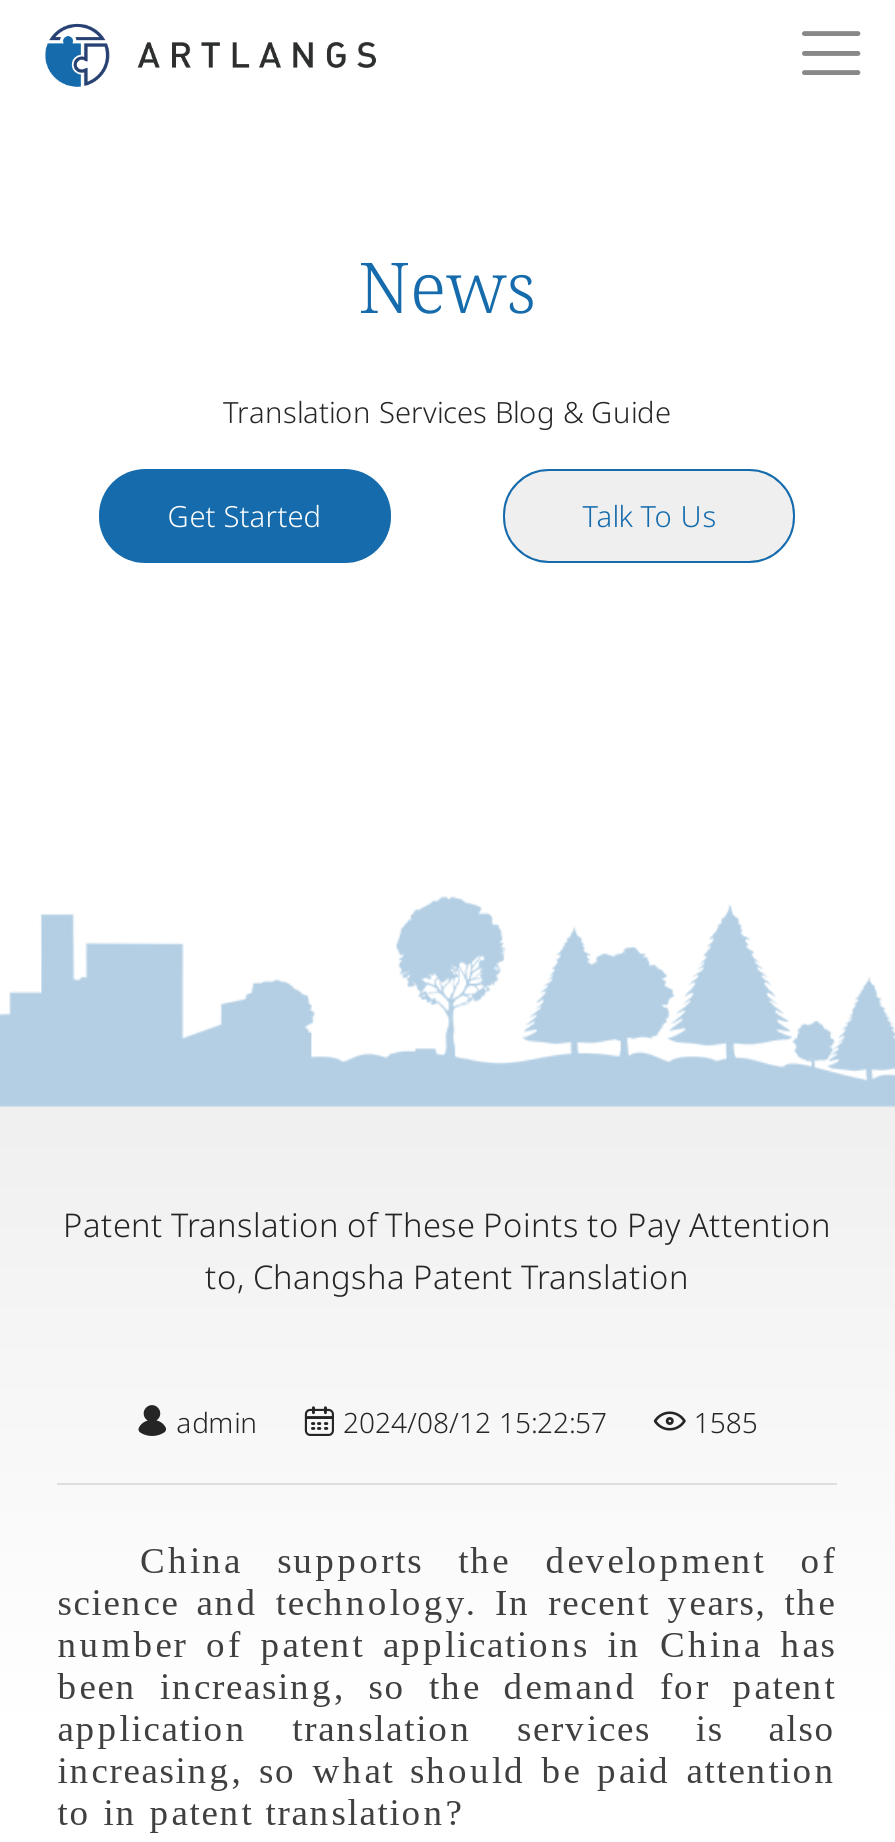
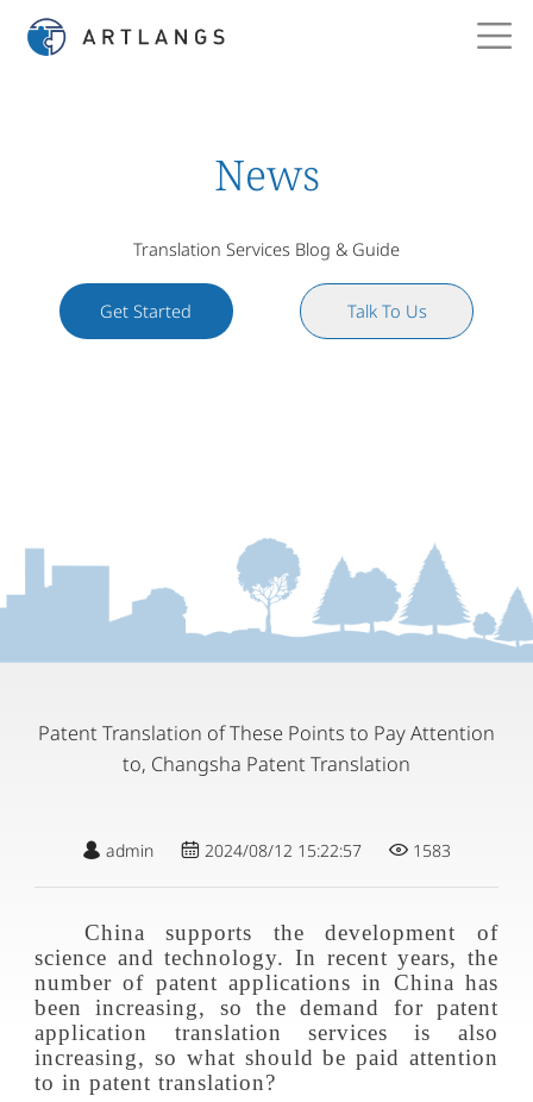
- 1585
+ 1583
